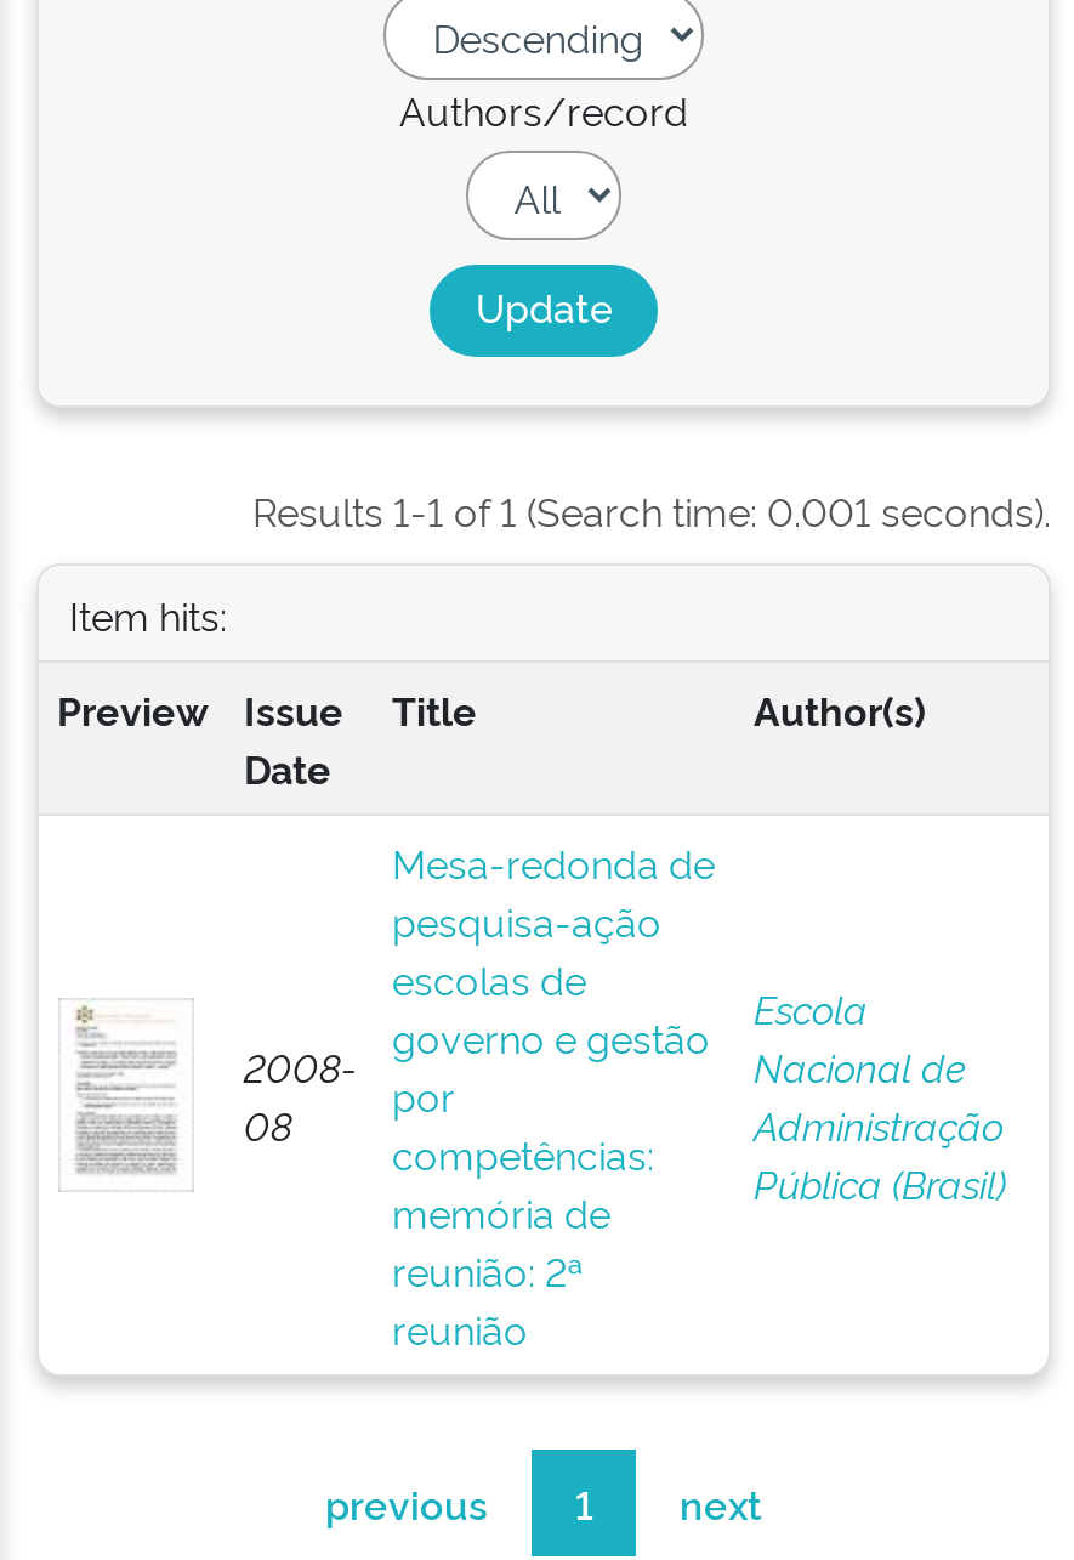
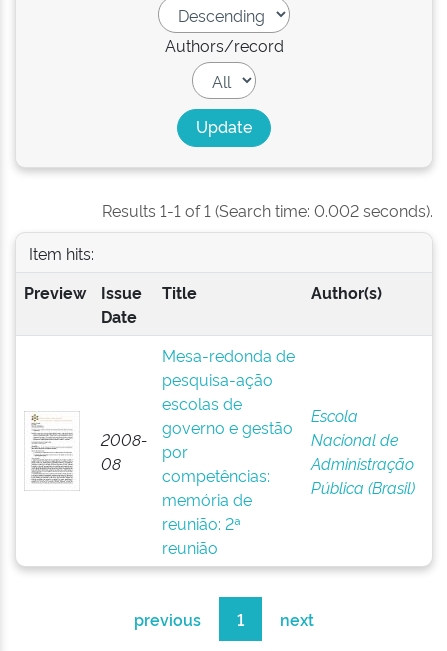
- Results 1-1 of 1 (Search time: 0.001 seconds).
+ Results 1-1 of 1 (Search time: 0.002 seconds).
